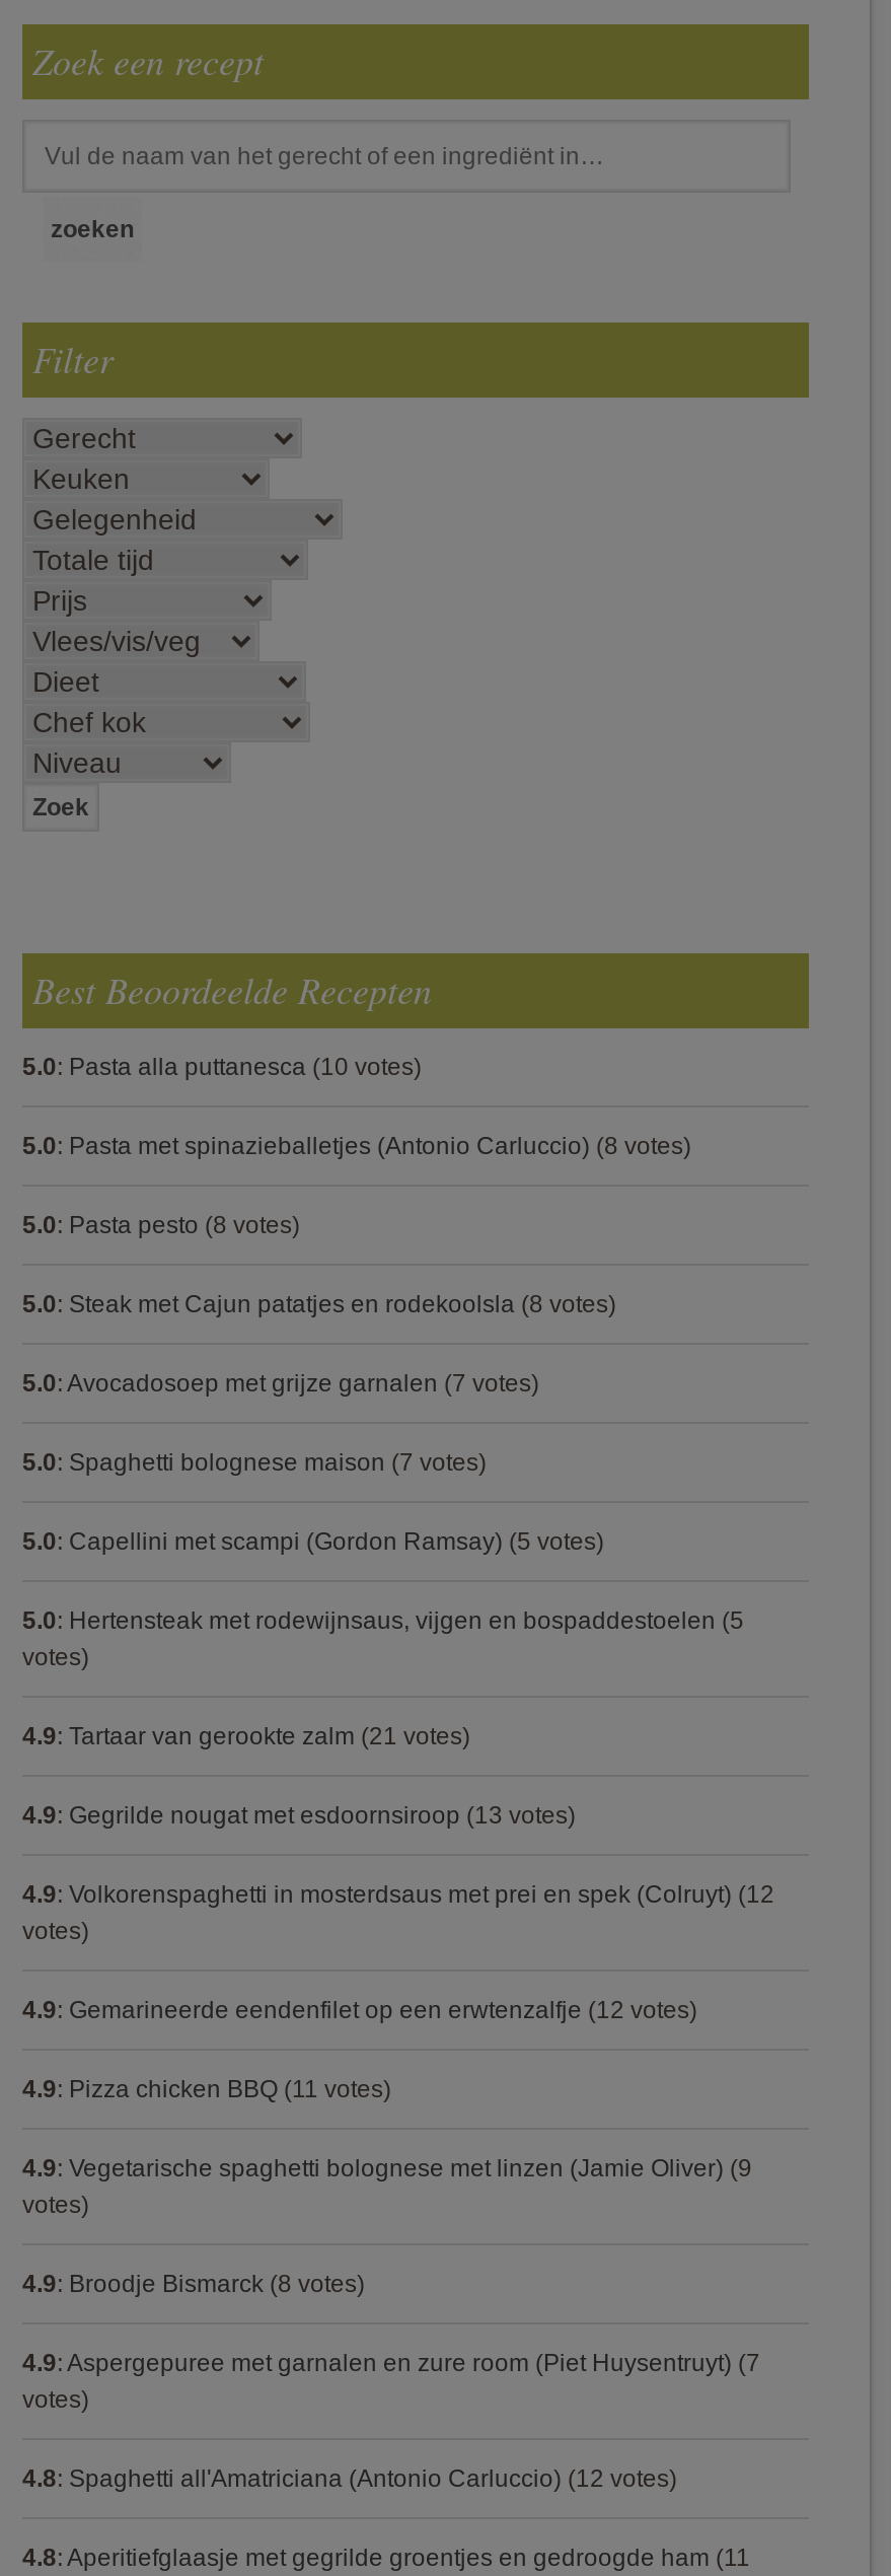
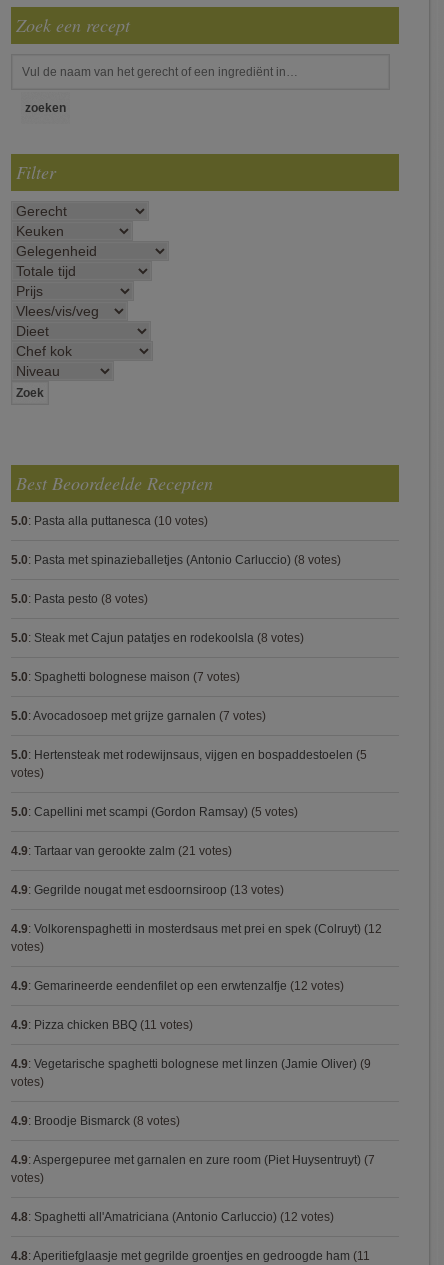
moved down: 5.0: Avocadosoep met grijze garnalen (7 votes)

moved up: 5.0: Spaghetti bolognese maison (7 votes)

moved down: 5.0: Capellini met scampi (Gordon Ramsay) (5 votes)

moved up: 5.0: Hertensteak met rodewijnsaus, vijgen en bospaddestoelen (5 | votes)
